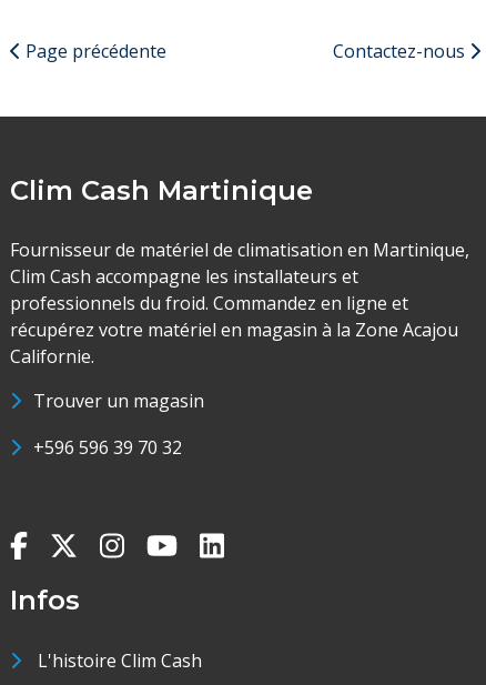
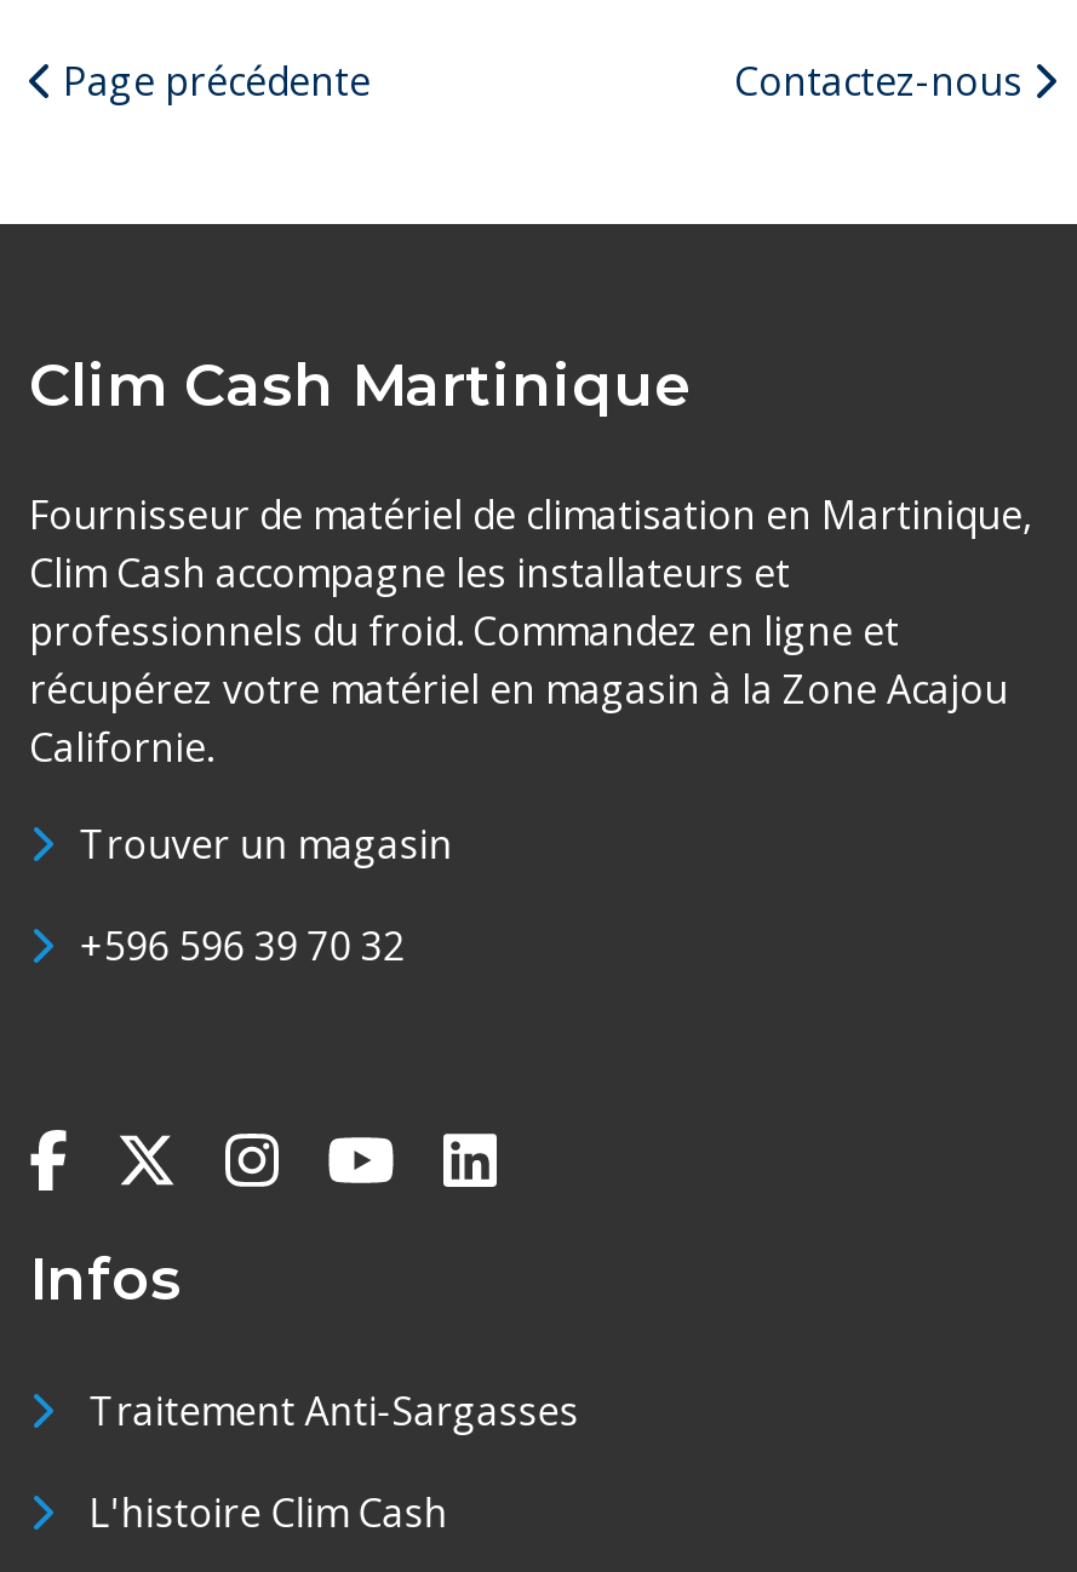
+ Traitement Anti-Sargasses
